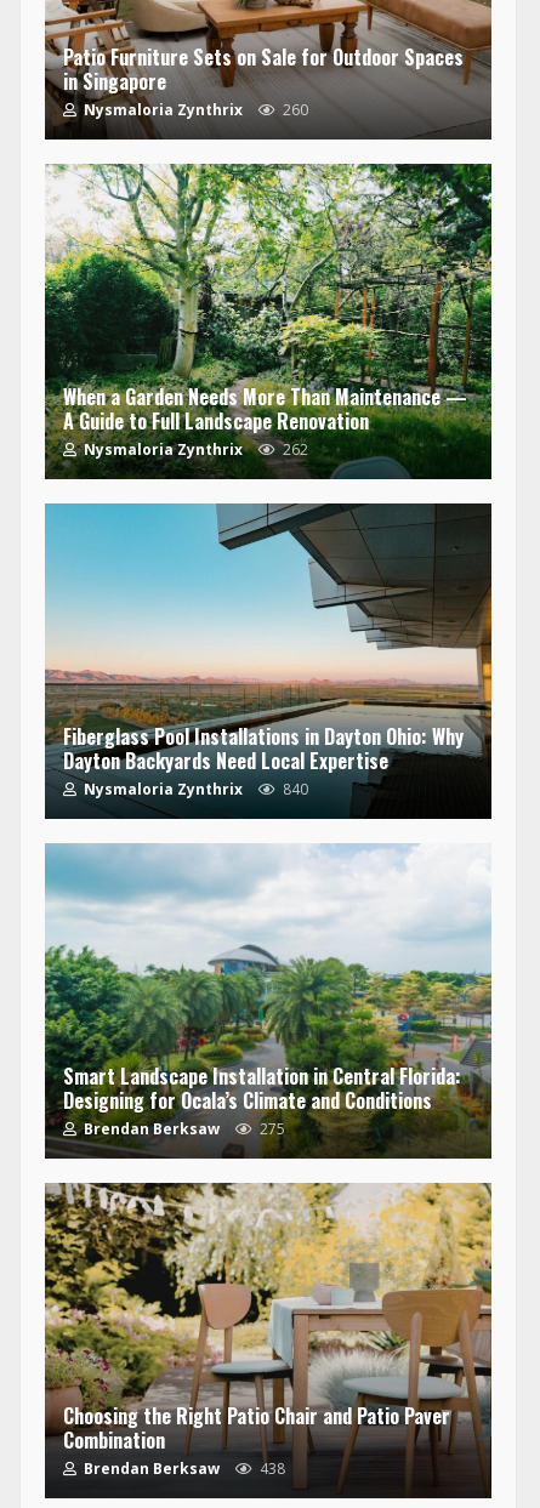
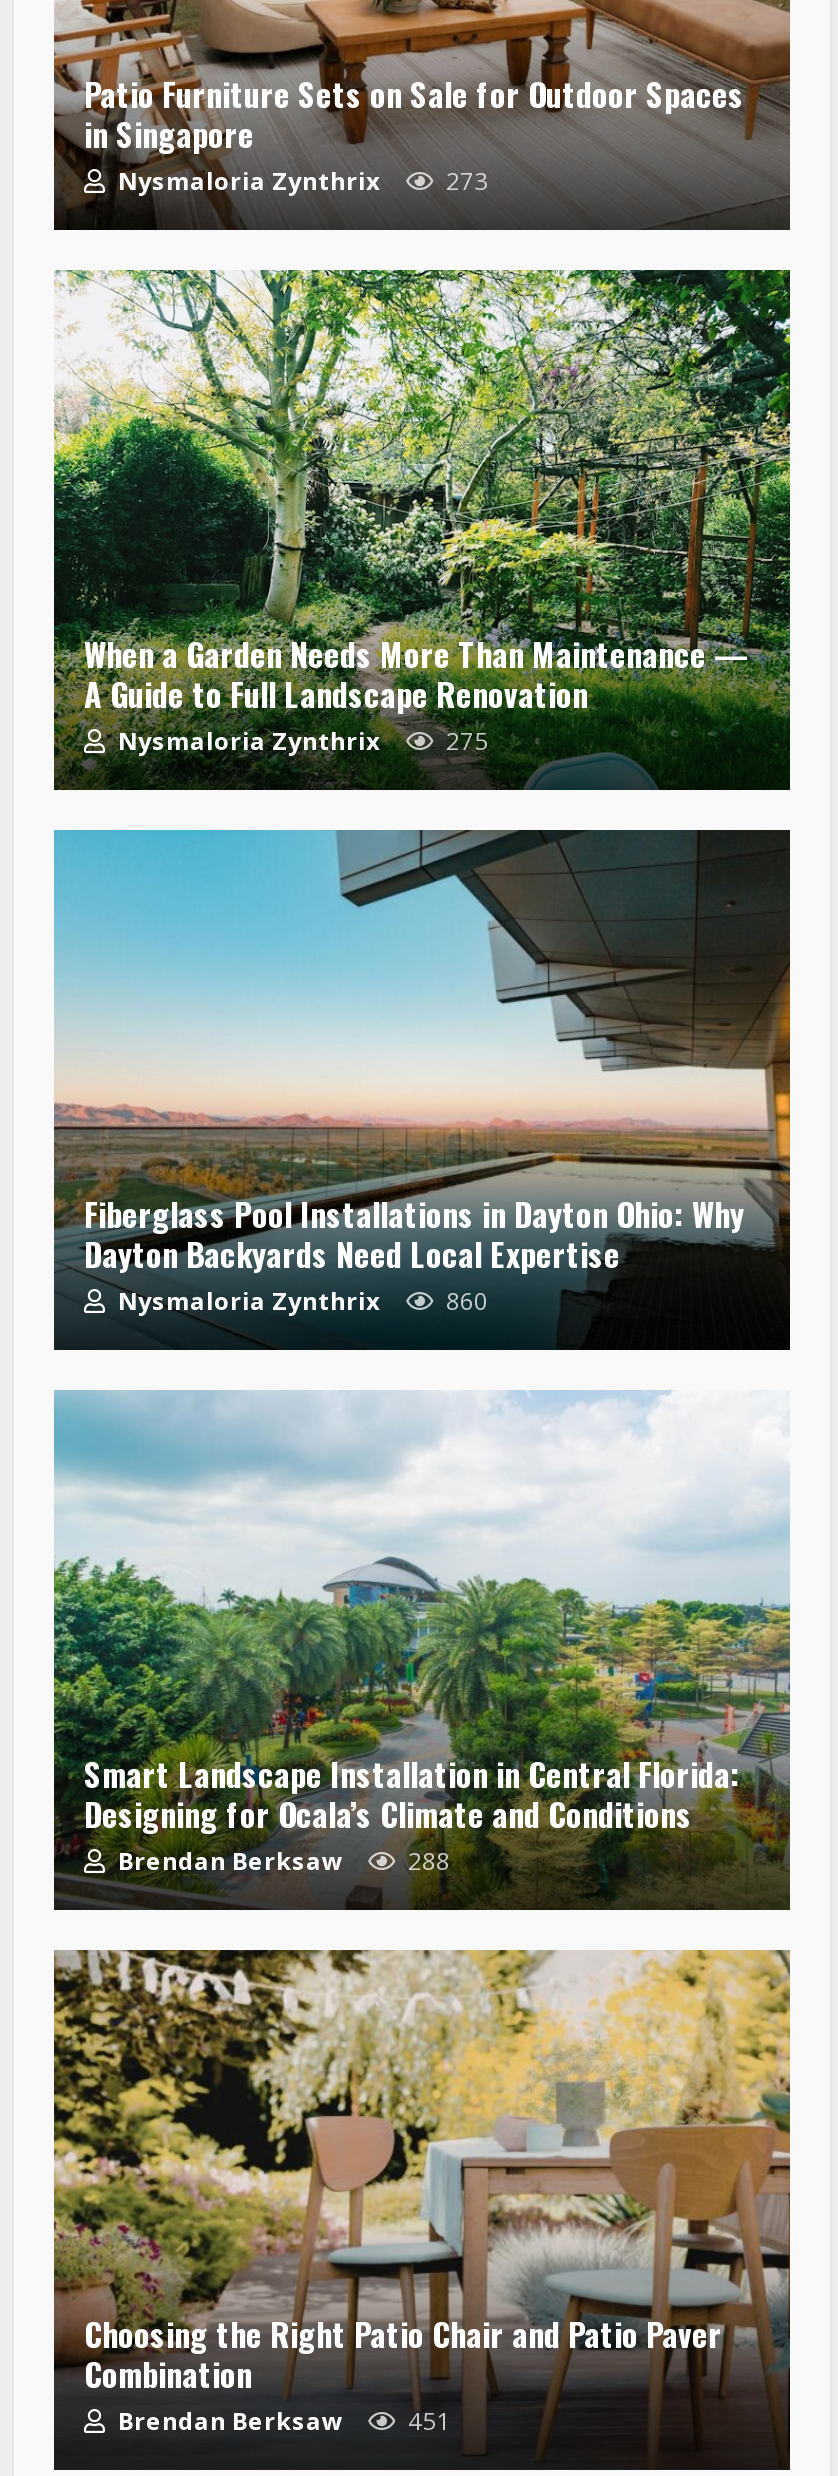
- Nysmaloria Zynthrix 260
+ Nysmaloria Zynthrix 273

- Nysmaloria Zynthrix 262
+ Nysmaloria Zynthrix 275

- Nysmaloria Zynthrix 840
+ Nysmaloria Zynthrix 860

- Brendan Berksaw 275
+ Brendan Berksaw 288

- Brendan Berksaw 438
+ Brendan Berksaw 451
